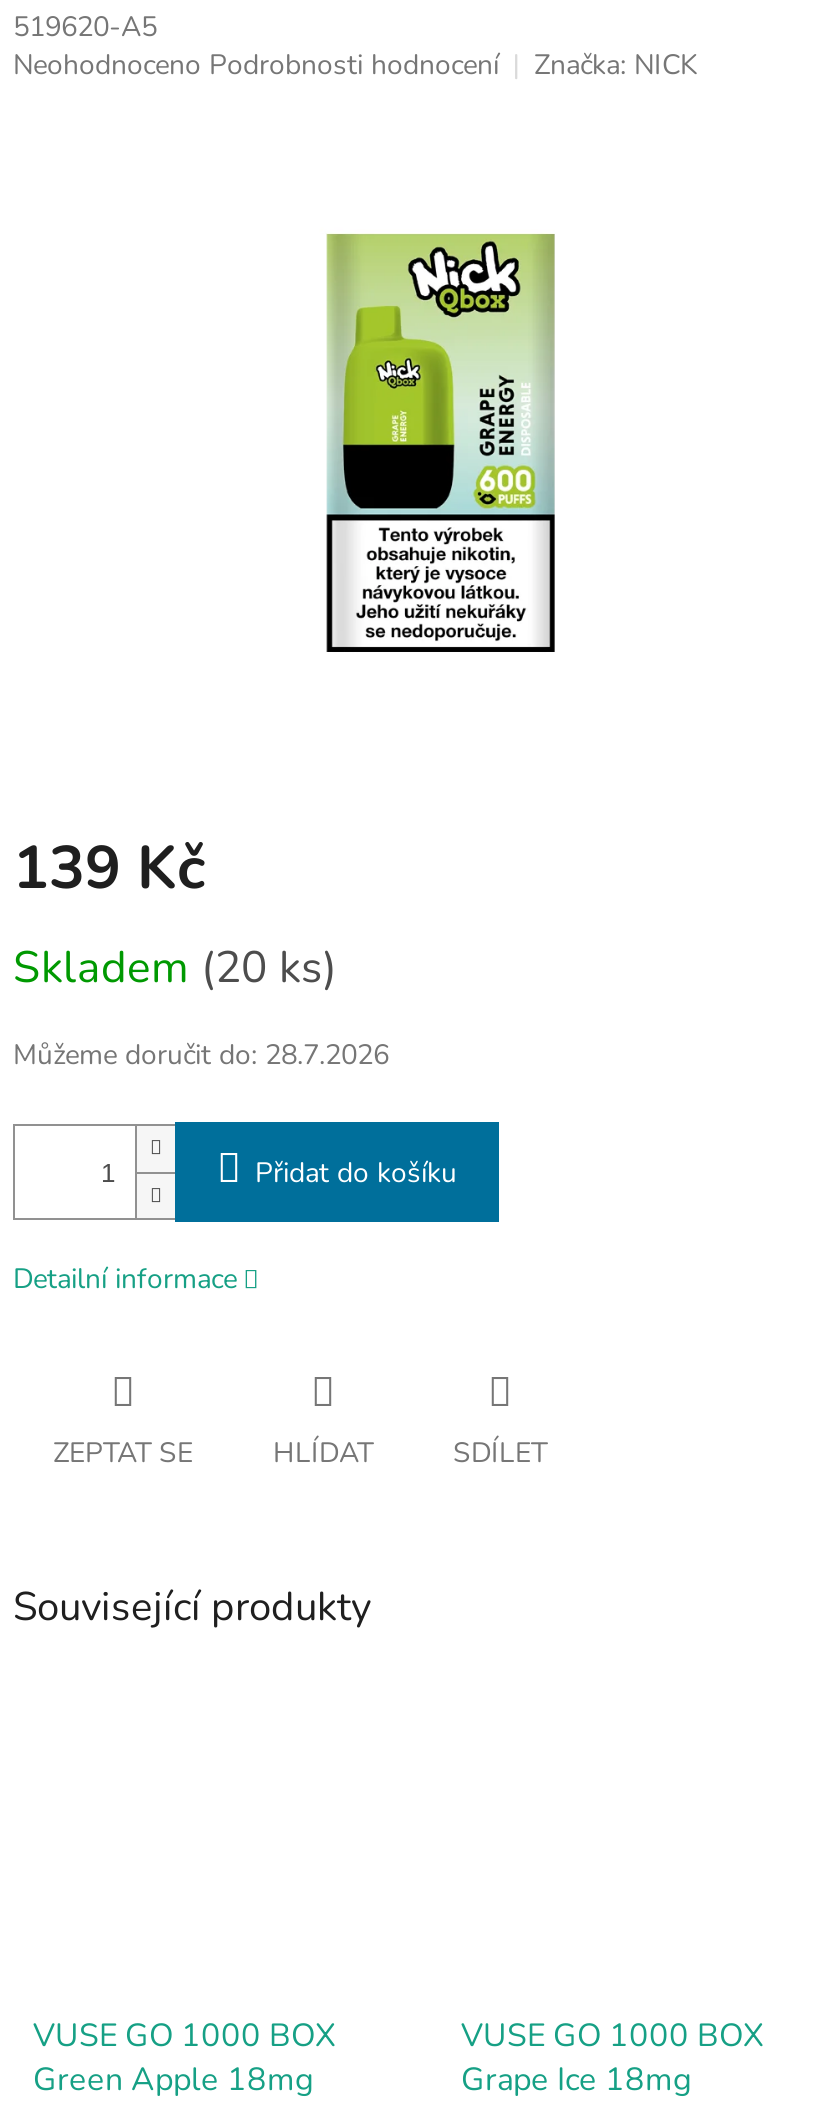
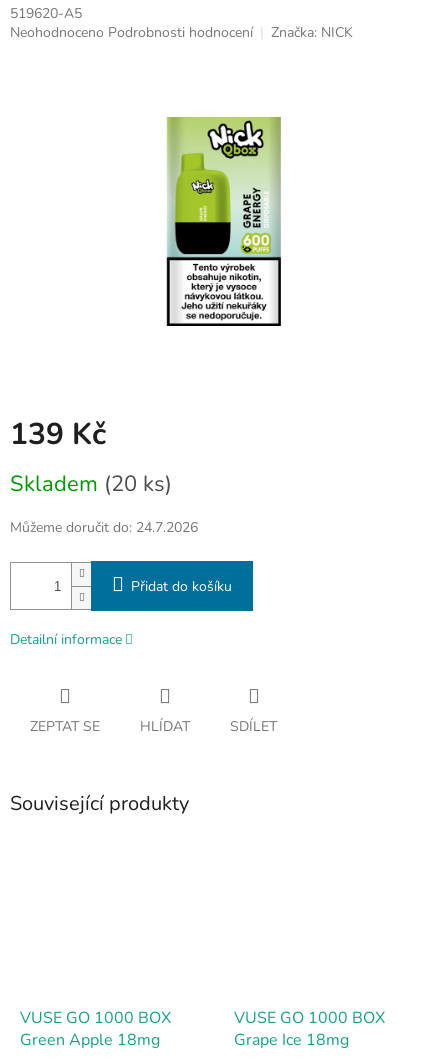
- Můžeme doručit do: 28.7.2026
+ Můžeme doručit do: 24.7.2026
